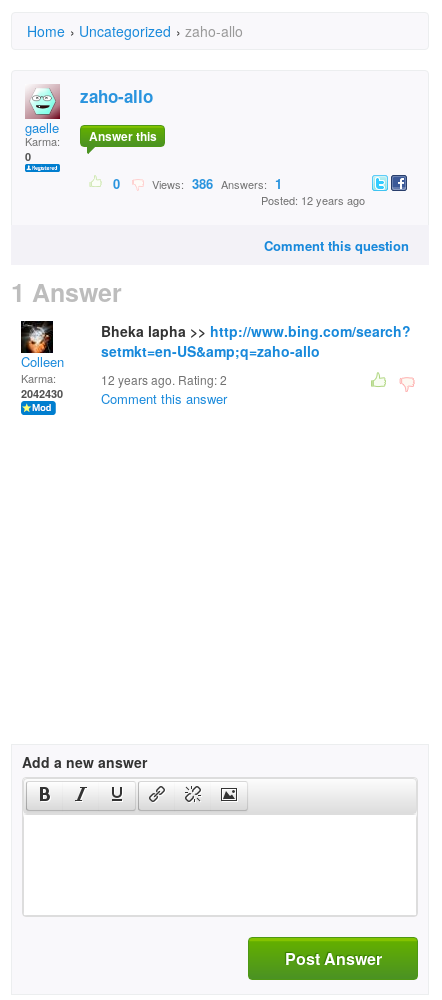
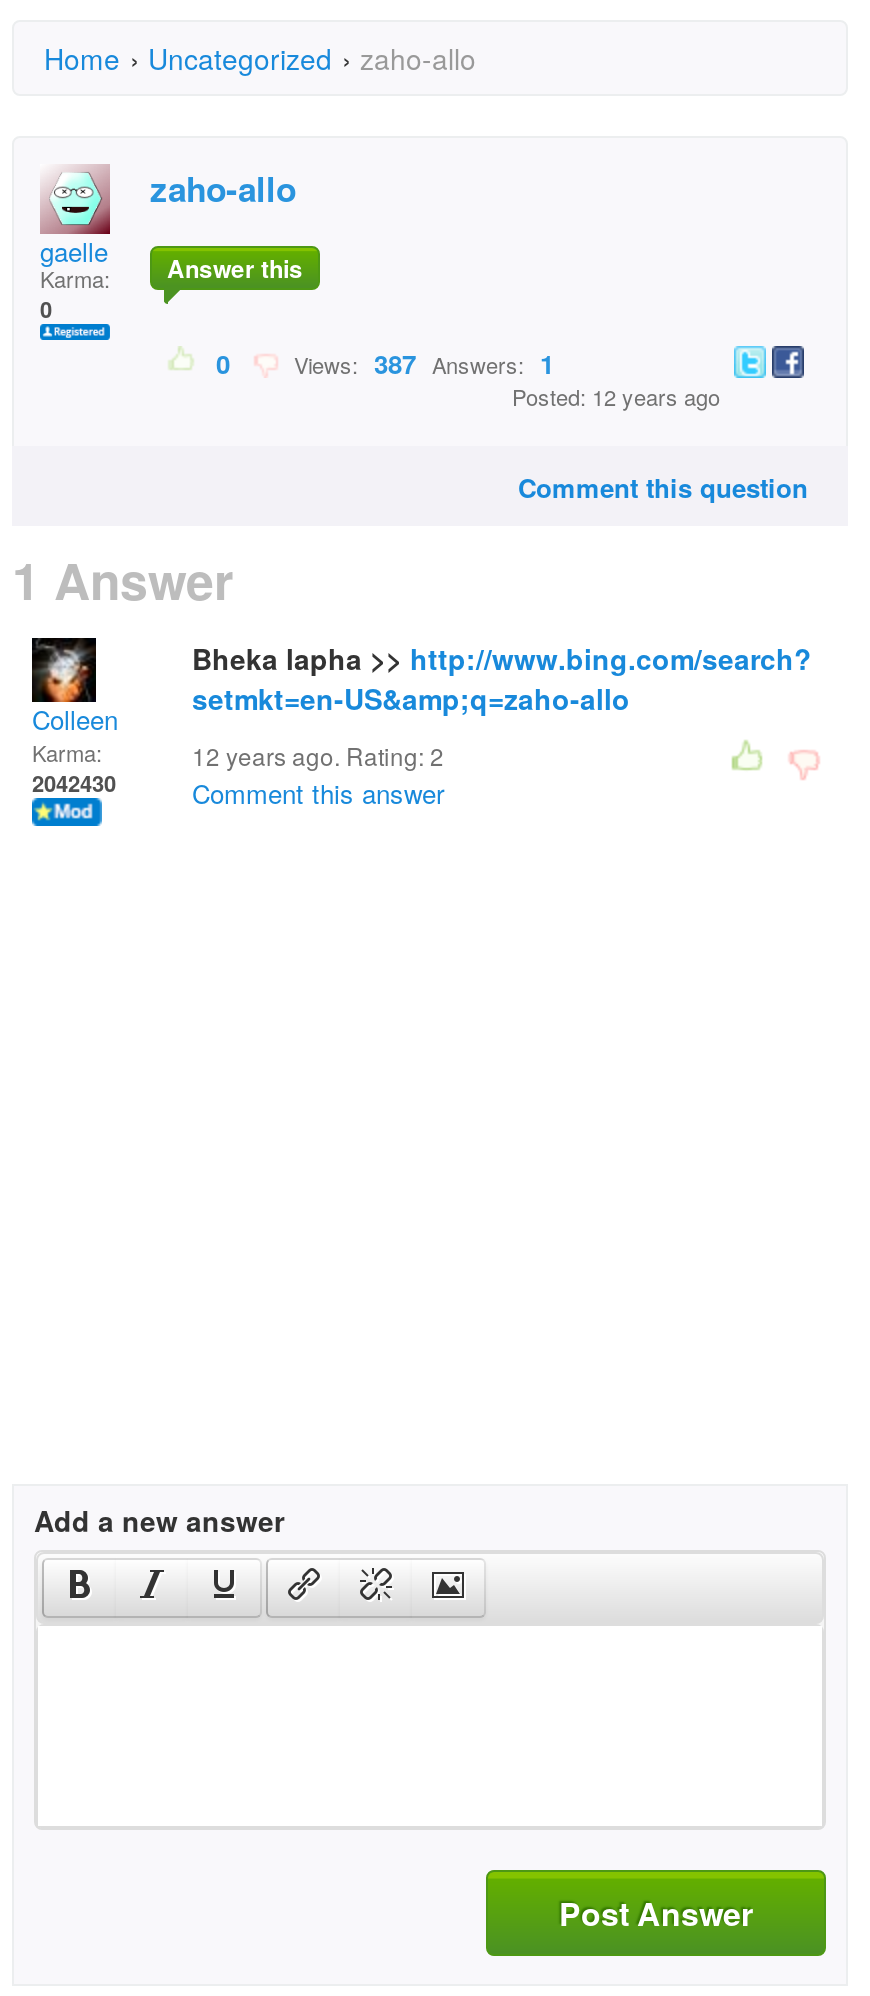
- Views: 386 Answers: 1
+ Views: 387 Answers: 1
